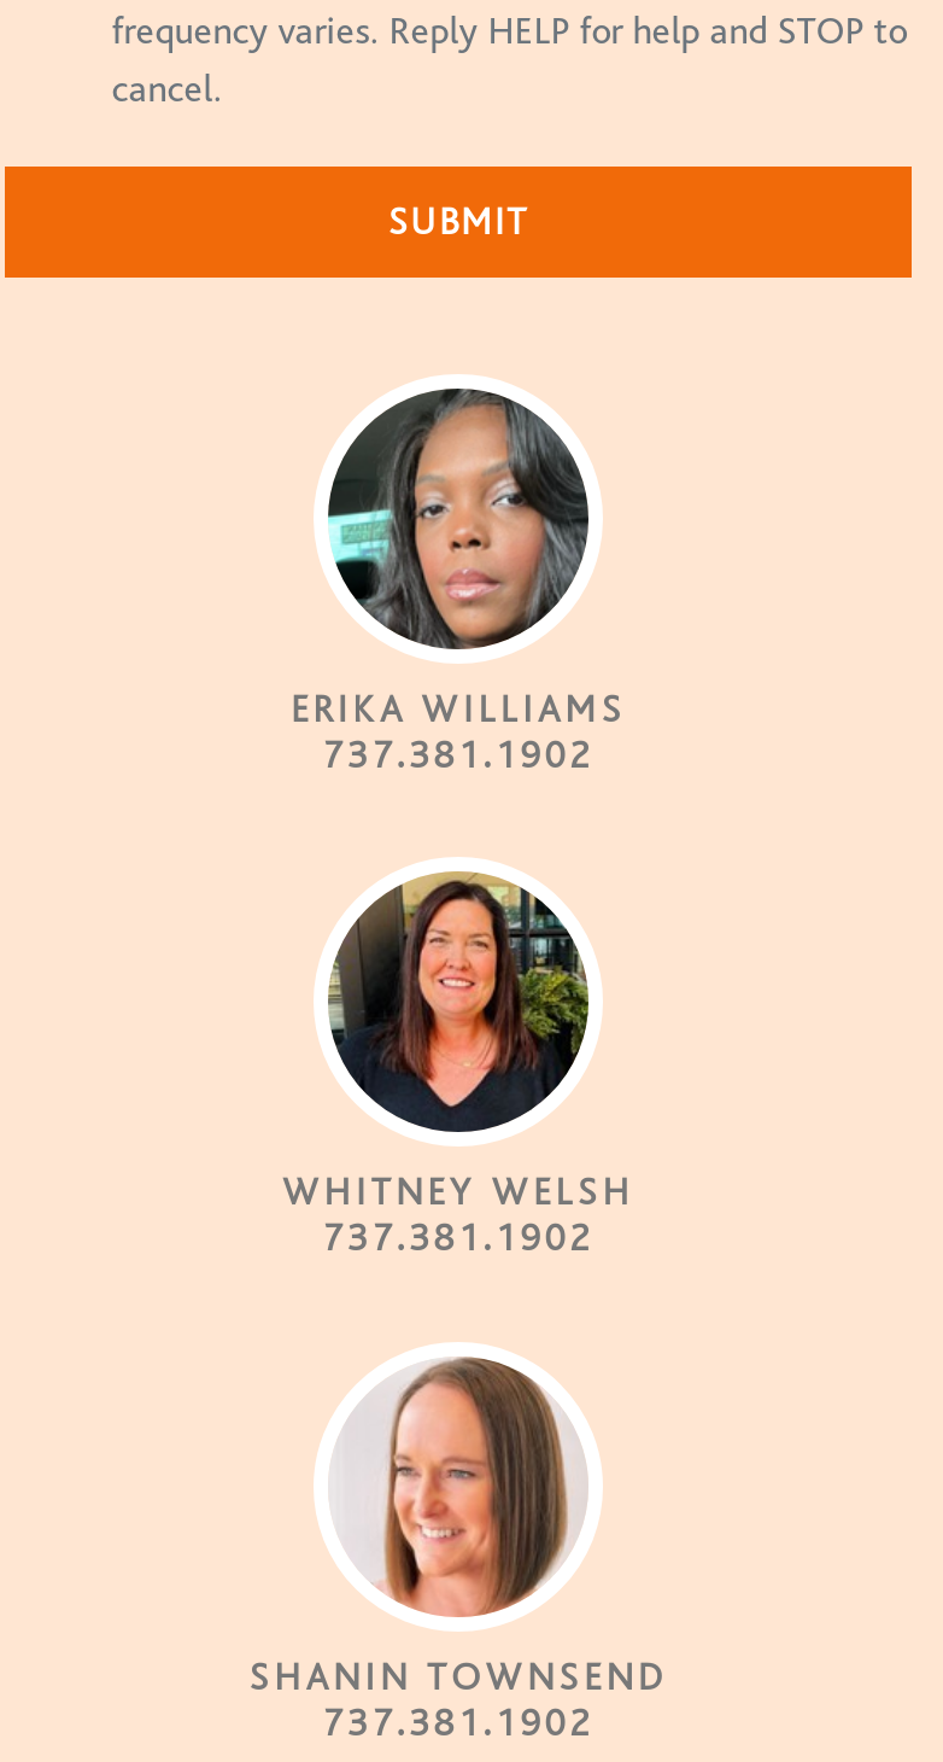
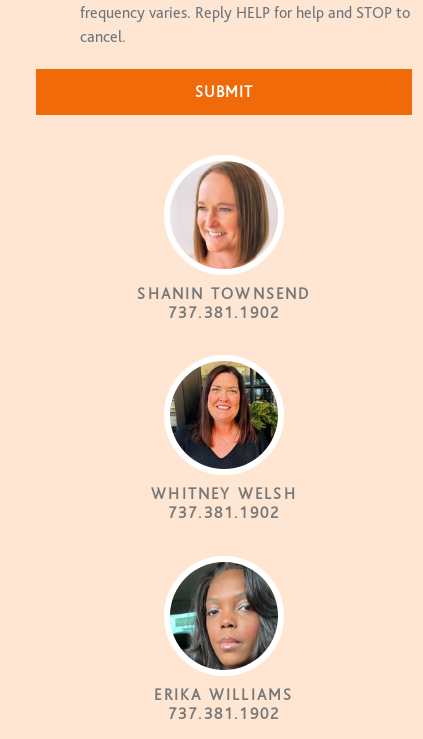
moved down: [image] | ERIKA WILLIAMS

moved up: [image] | SHANIN TOWNSEND
